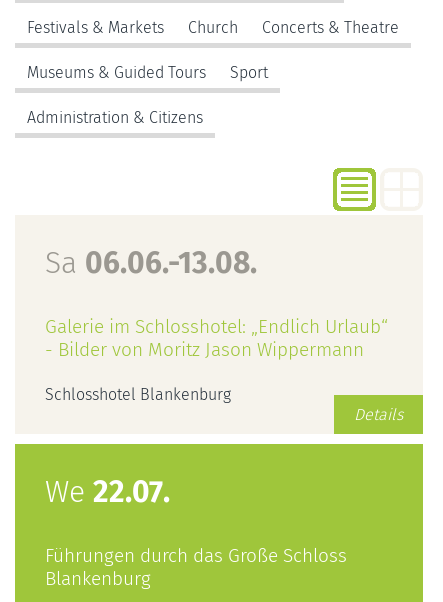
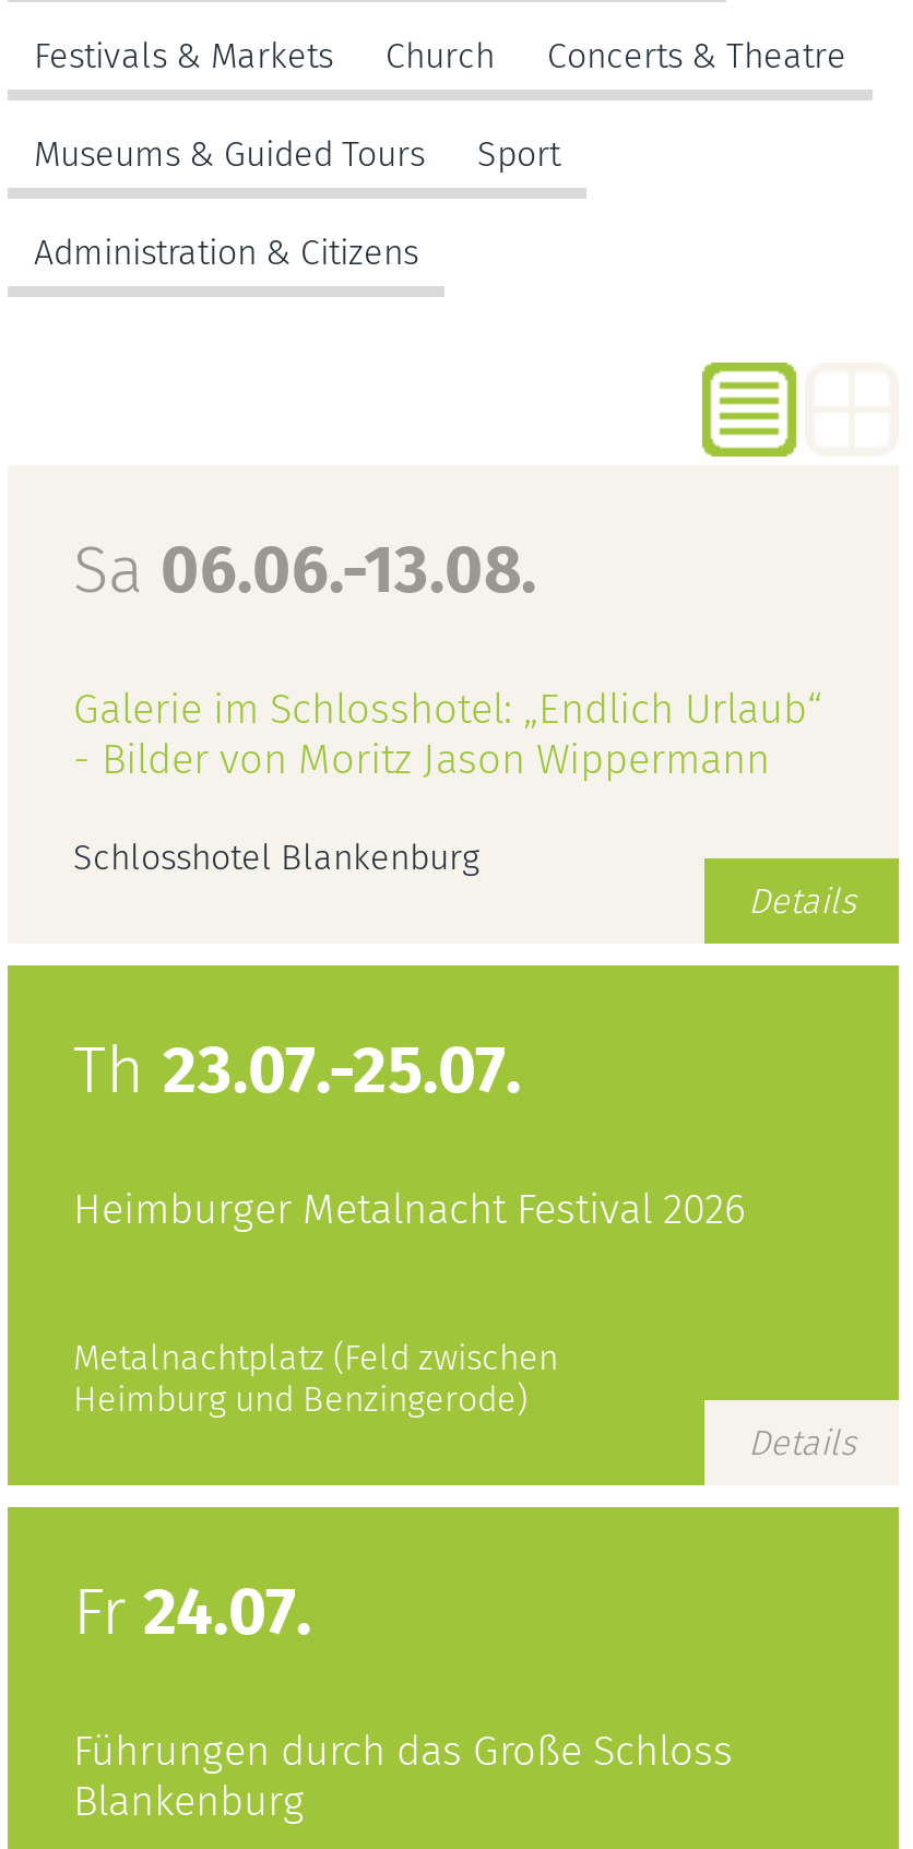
- We 22.07.
+ Th 23.07.-25.07.
+ Heimburger Metalnacht Festival 2026
+ Metalnachtplatz (Feld zwischen
+ Heimburg und Benzingerode)
+ Details
+ Fr 24.07.
